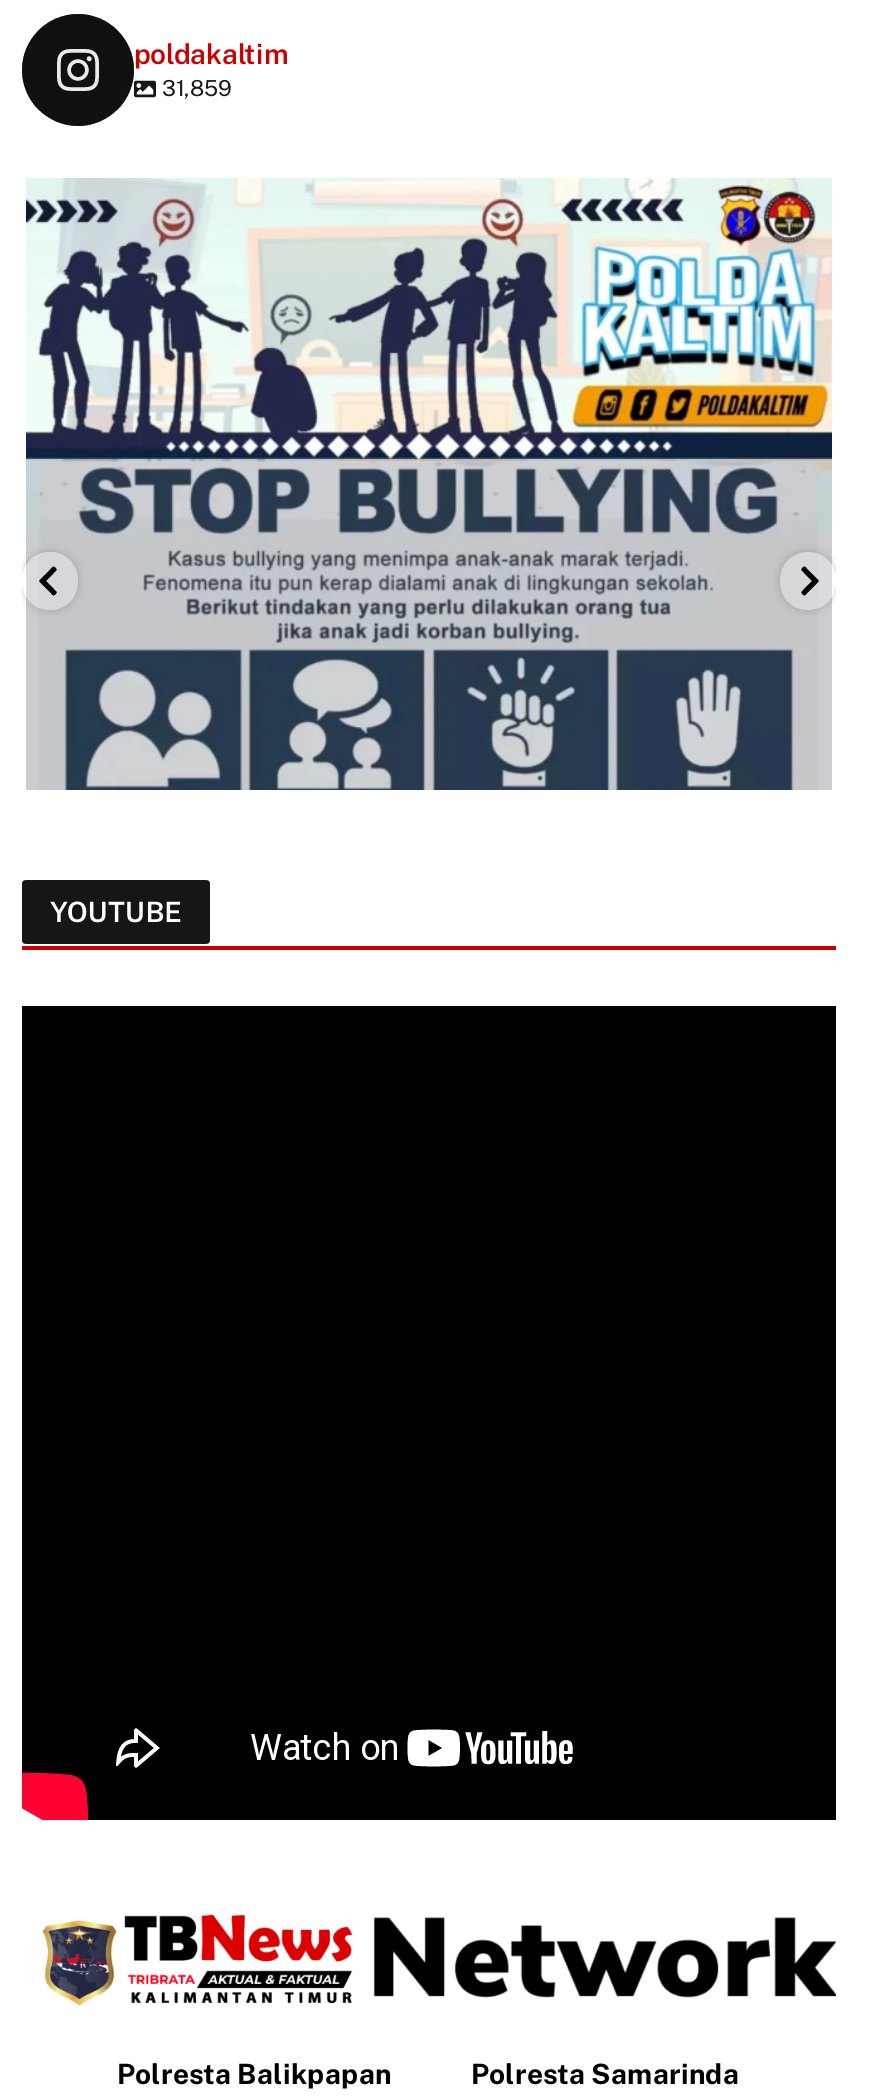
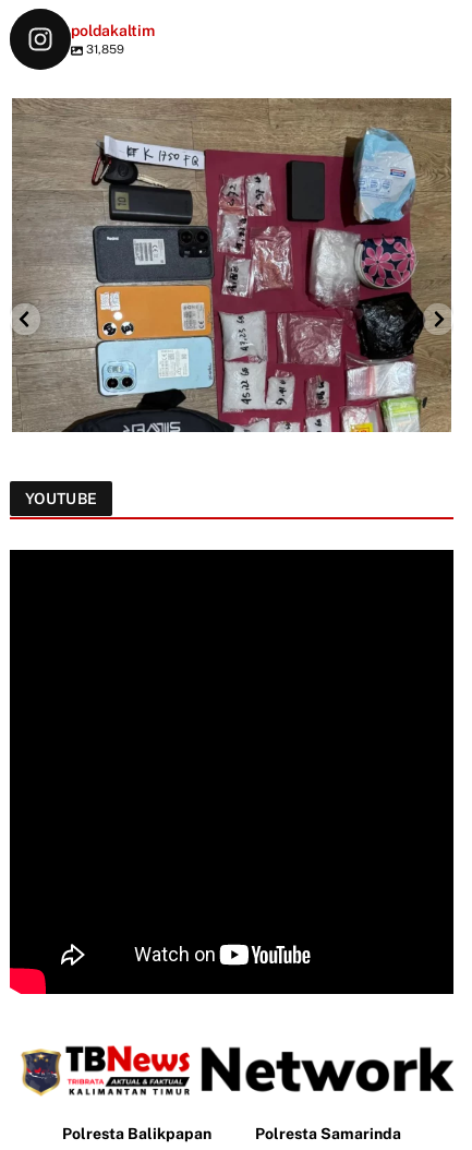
- [image]
+ [image]
